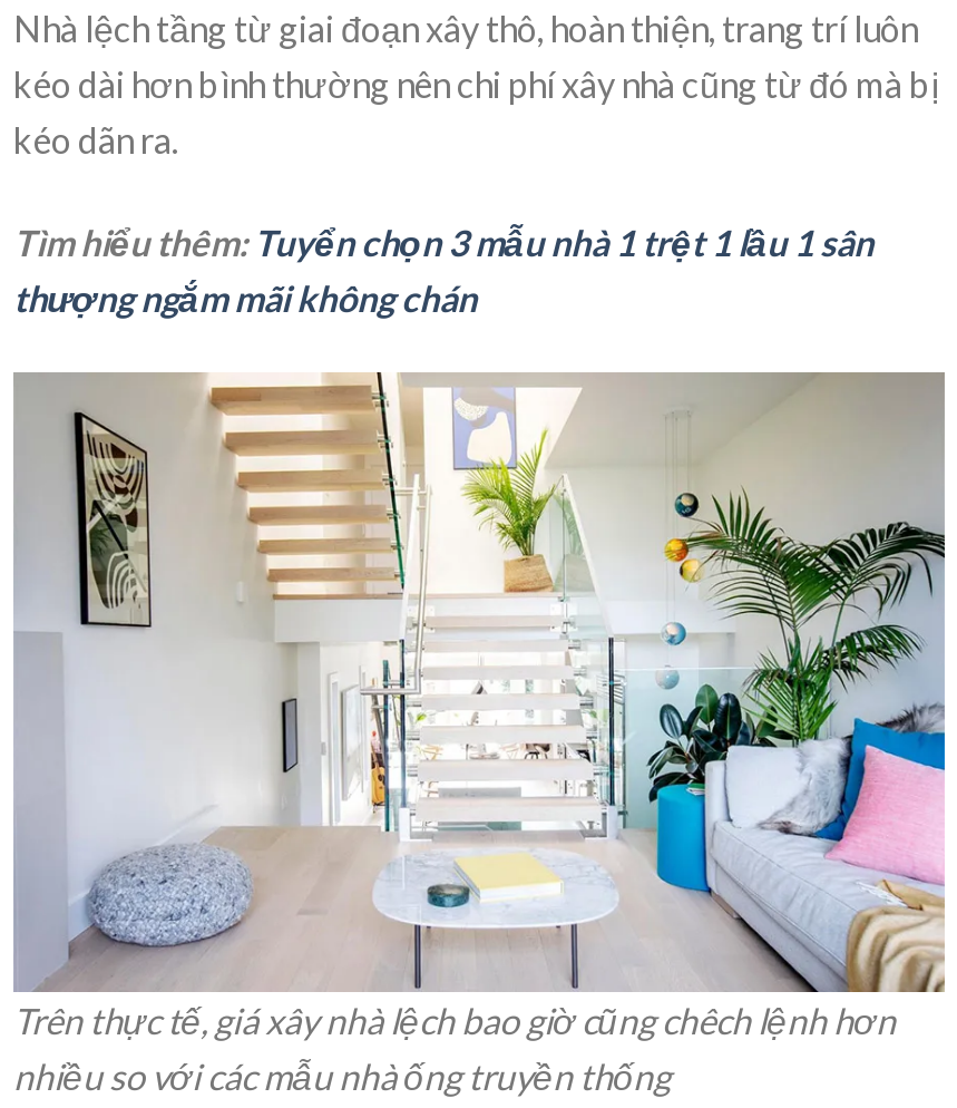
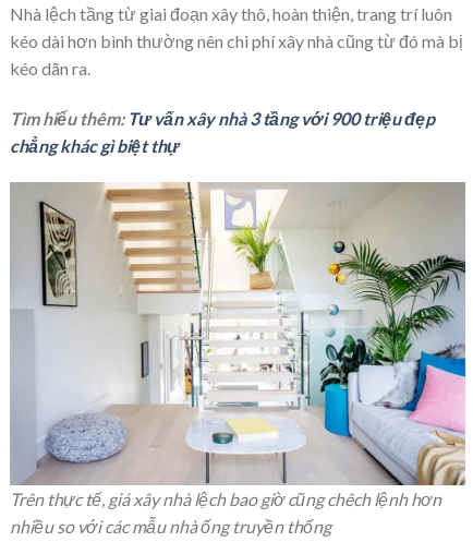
- Tìm hiểu thêm: Tuyển chọn 3 mẫu nhà 1 trệt 1 lầu 1 sân
- thượng ngắm mãi không chán
+ Tìm hiểu thêm: Tư vấn xây nhà 3 tầng với 900 triệu đẹp
+ chẳng khác gì biệt thự
